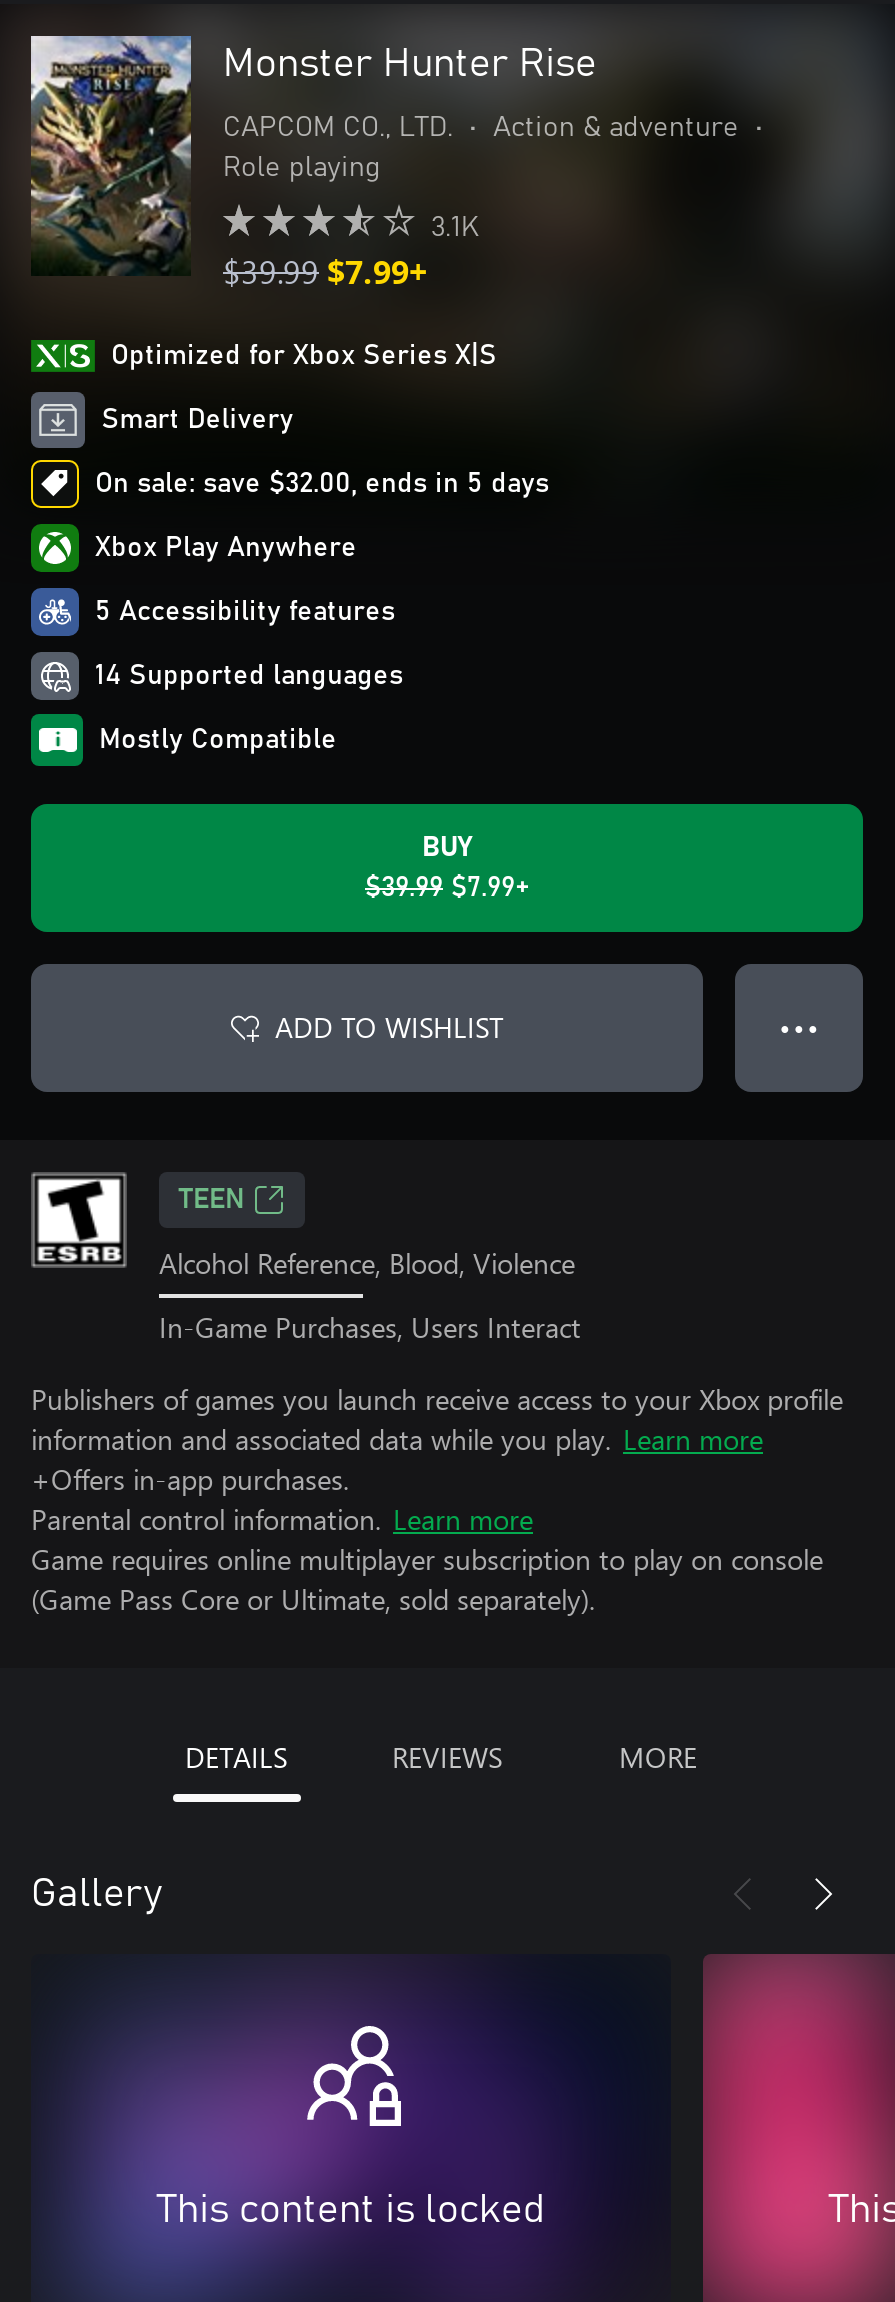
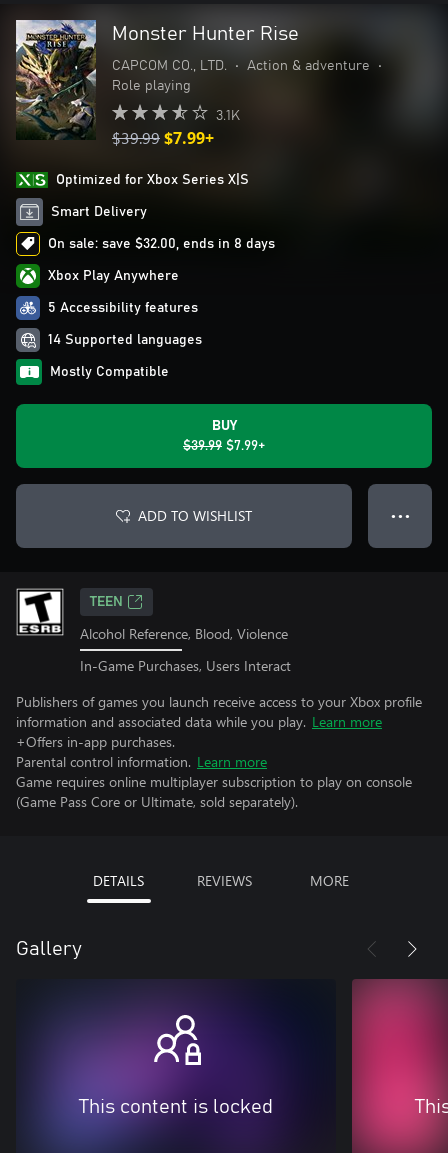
- On sale: save $32.00, ends in 5 days
+ On sale: save $32.00, ends in 8 days
